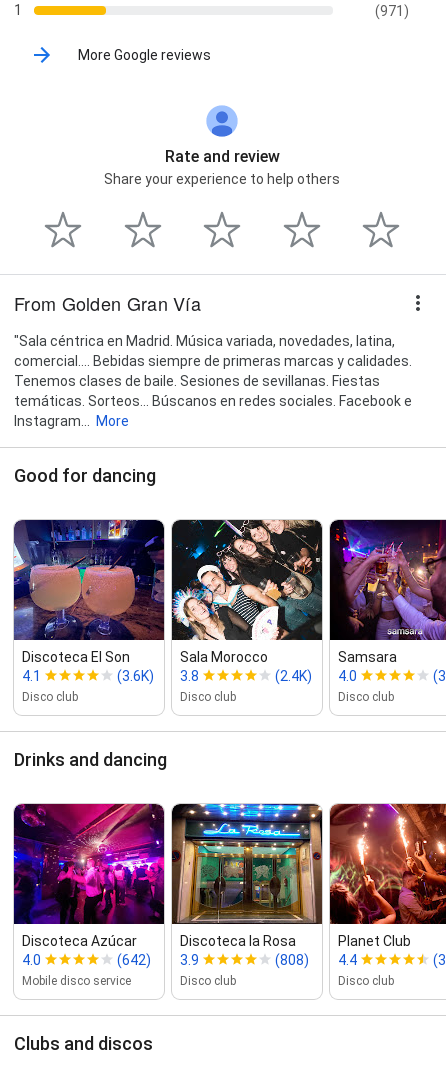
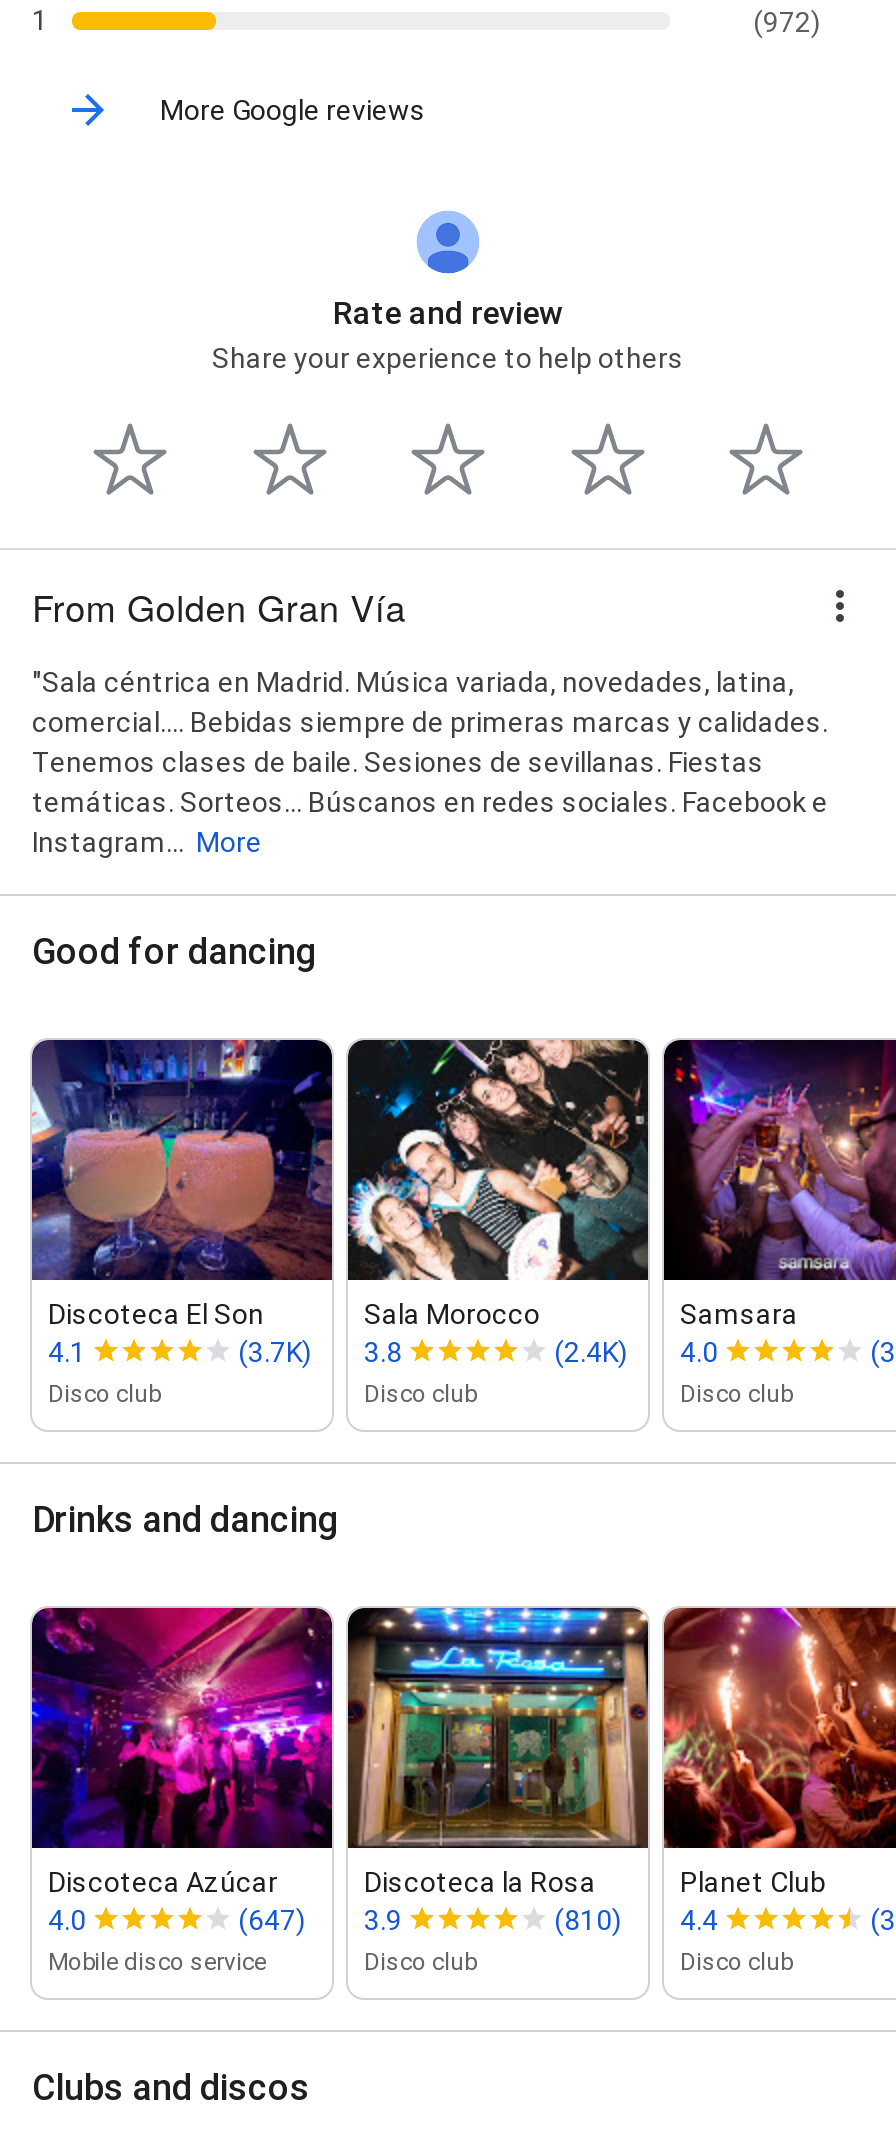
- (971)
+ (972)

- (3.6K) 3.8
+ (3.7K) 3.8

- (642) 3.9
+ (647) 3.9

- (808) 4.4
+ (810) 4.4
